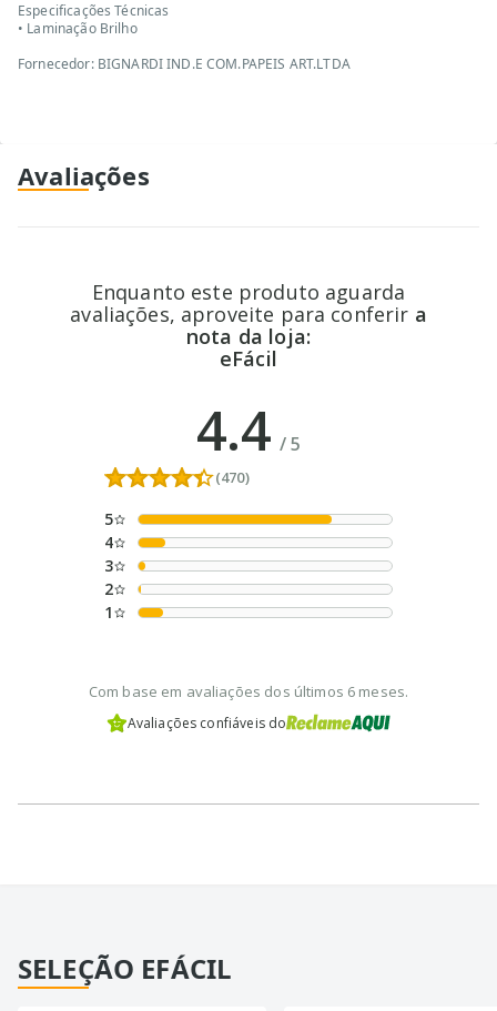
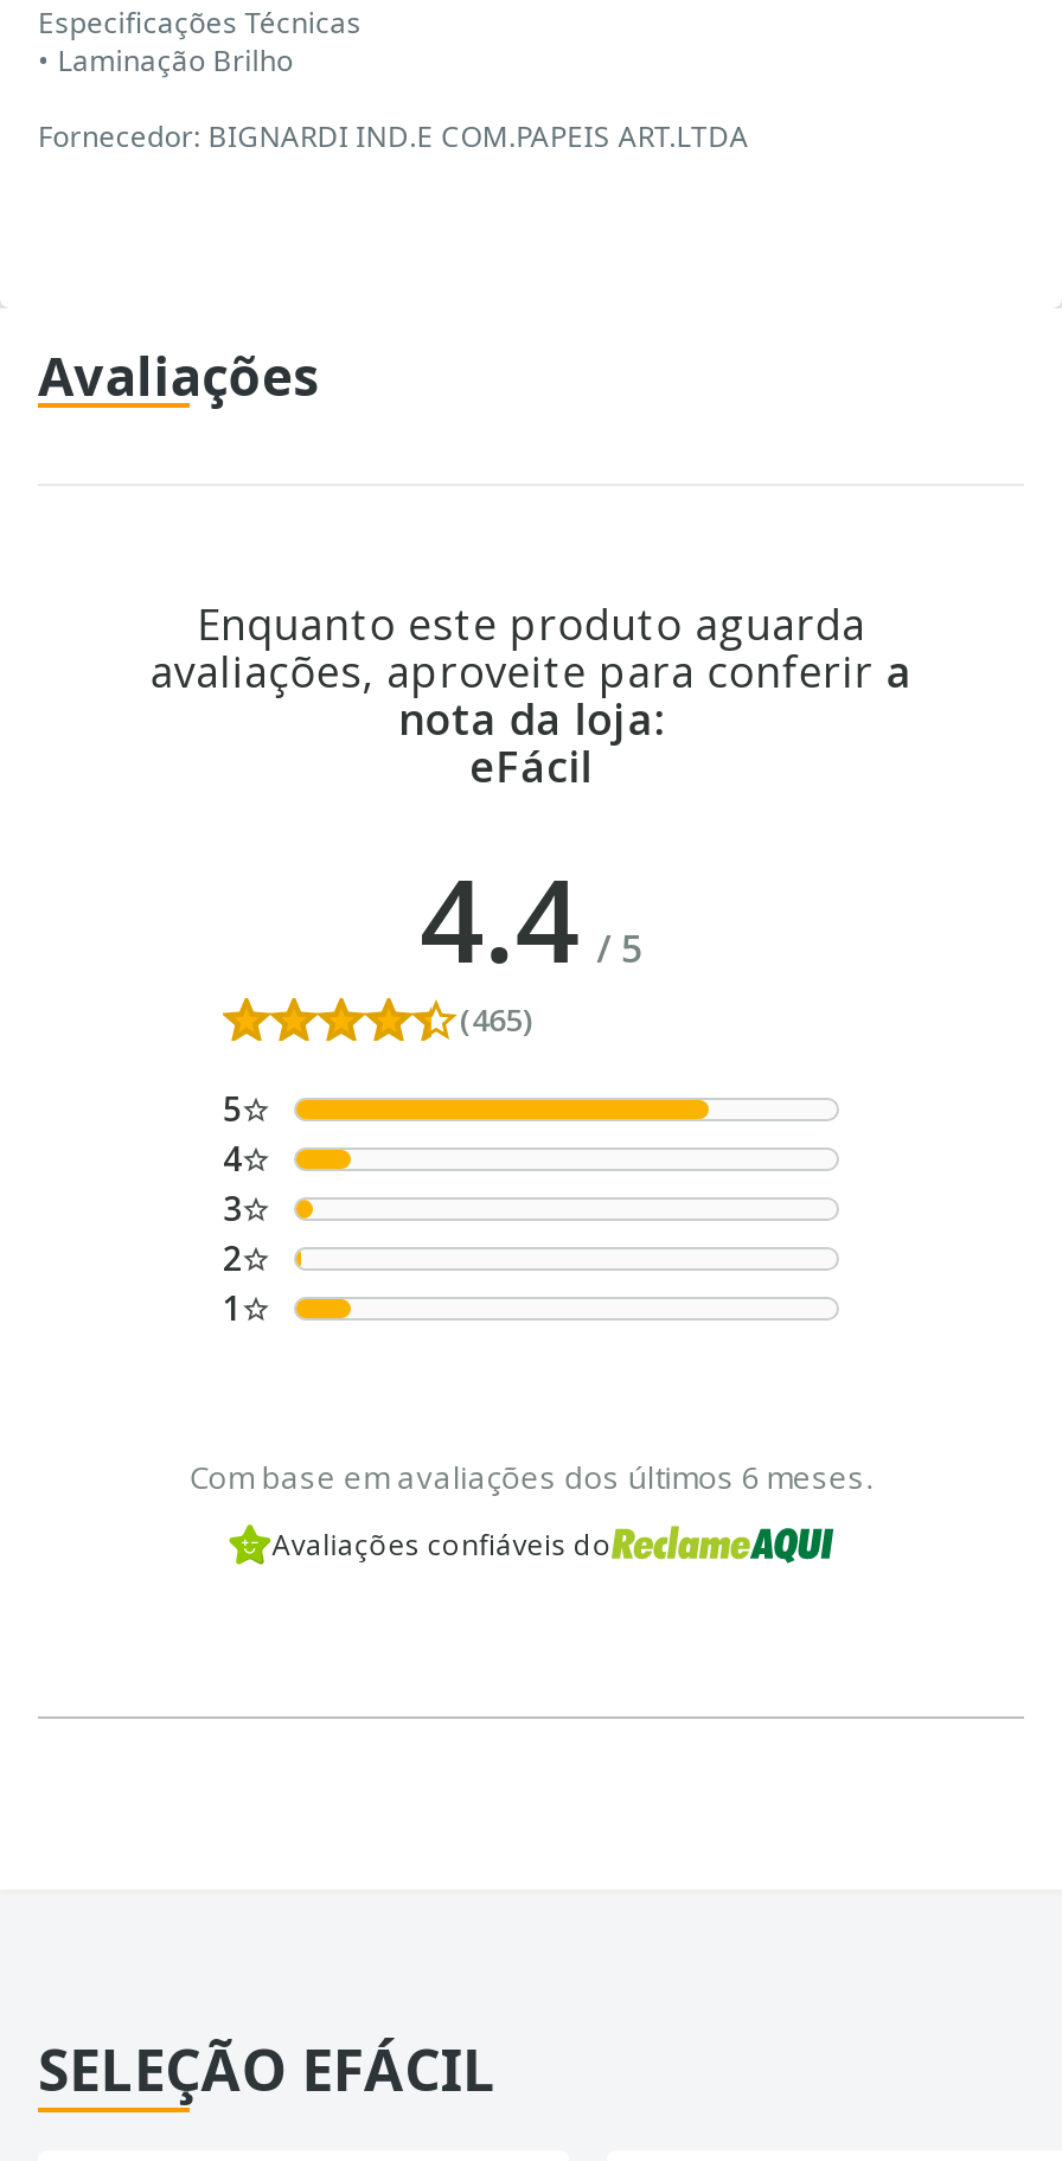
- (470)
+ (465)
